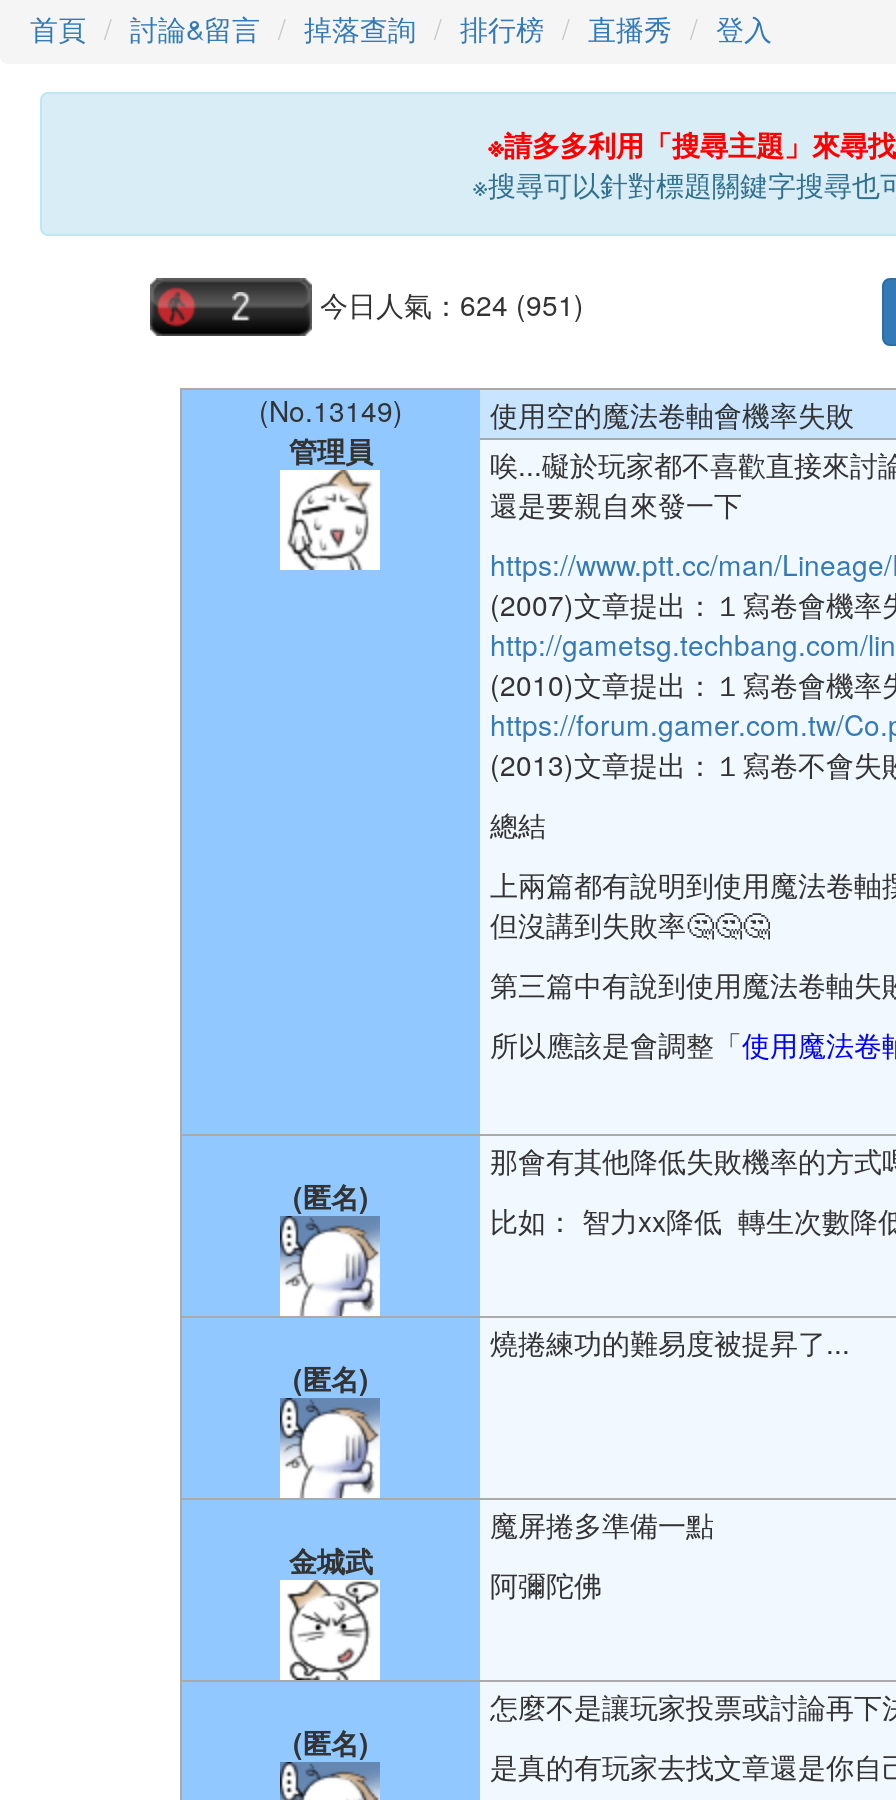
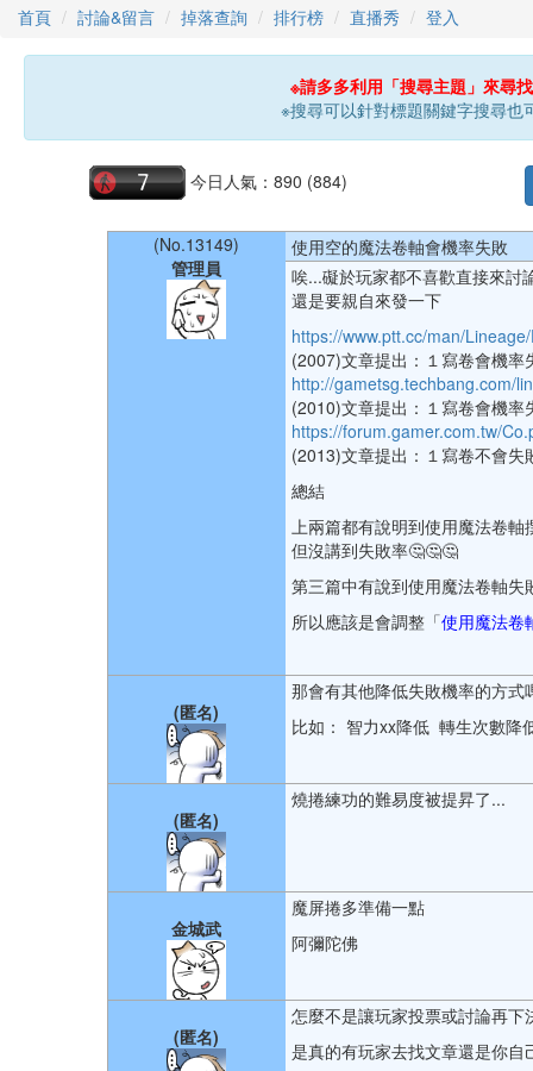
- 今日人氣：624 (951)
+ 今日人氣：890 (884)
